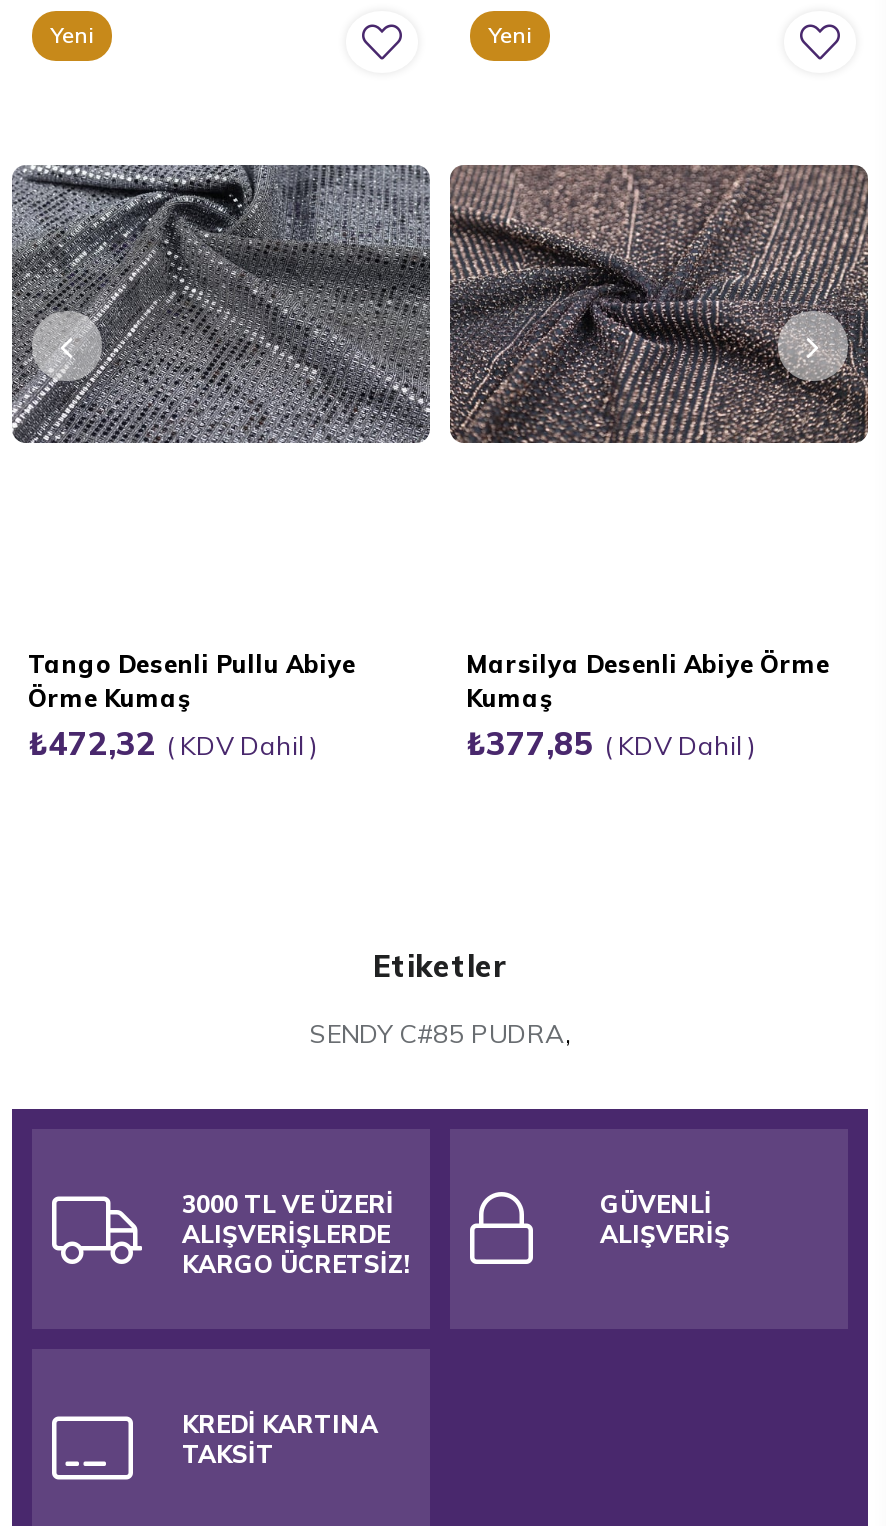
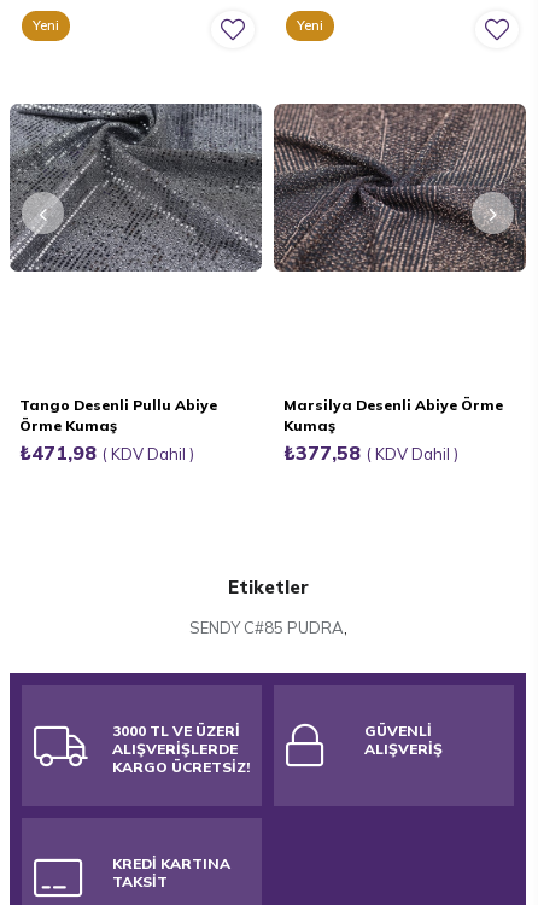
- ₺472,32 KDV Dahil
+ ₺471,98 KDV Dahil

- ₺377,85 KDV Dahil
+ ₺377,58 KDV Dahil
